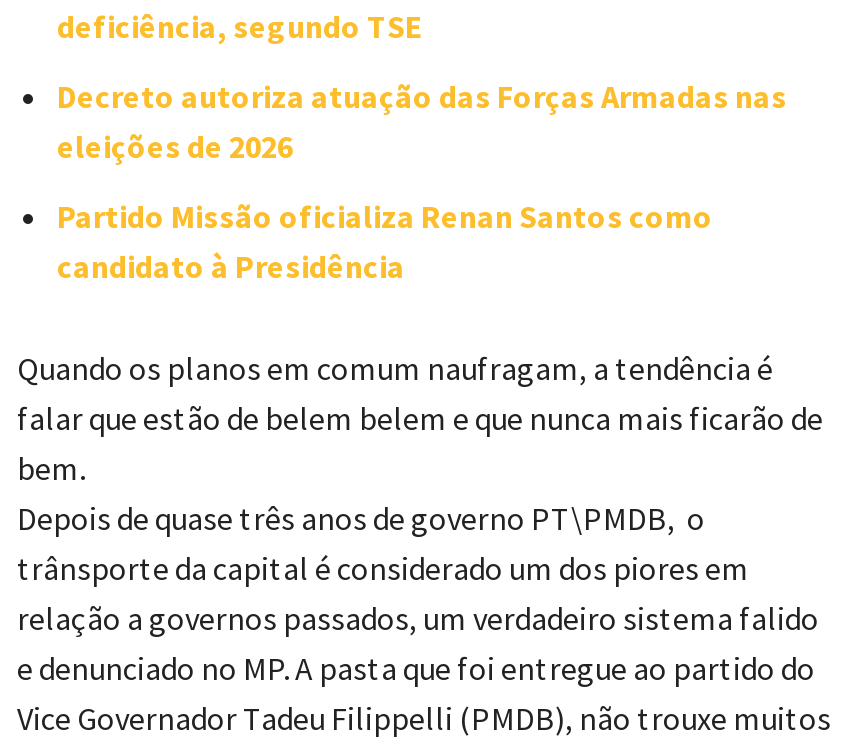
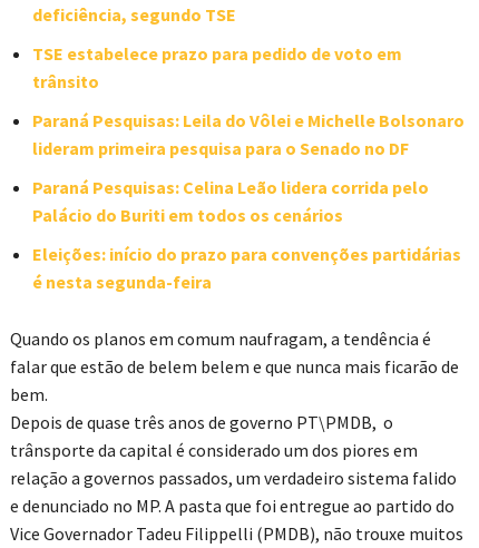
- Decreto autoriza atuação das Forças Armadas nas
- eleições de 2026
- Partido Missão oficializa Renan Santos como
- candidato à Presidência
+ TSE estabelece prazo para pedido de voto em
+ trânsito
+ Paraná Pesquisas: Leila do Vôlei e Michelle Bolsonaro
+ lideram primeira pesquisa para o Senado no DF
+ Paraná Pesquisas: Celina Leão lidera corrida pelo
+ Palácio do Buriti em todos os cenários
+ Eleições: início do prazo para convenções partidárias
+ é nesta segunda-feira
